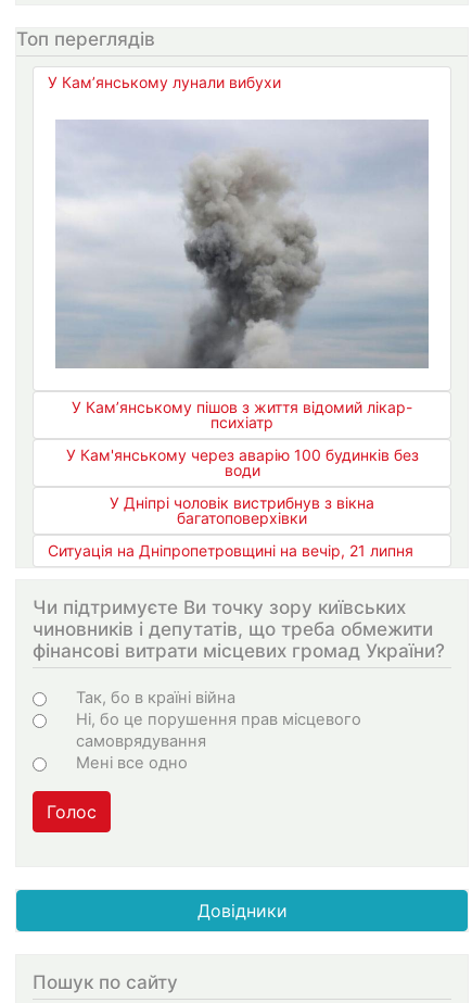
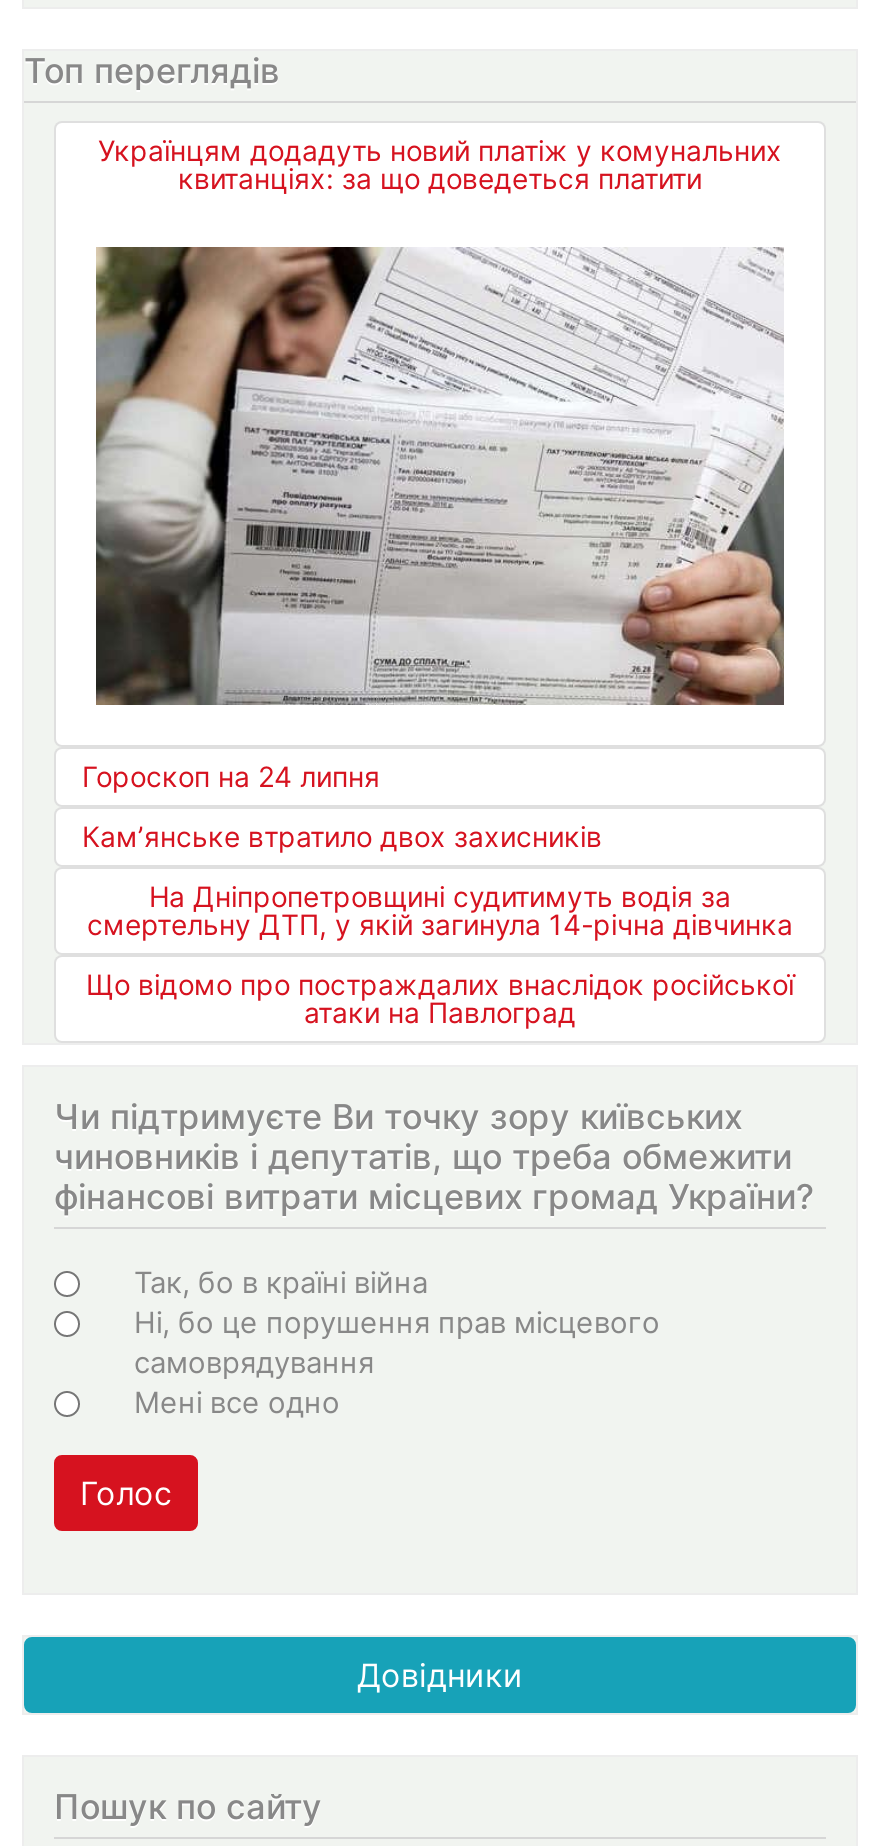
- У Кам’янському лунали вибухи
+ Українцям додадуть новий платіж у комунальних
+ квитанціях: за що доведеться платити

- [image]
- У Кам’янському пішов з життя відомий лікар-
- психіатр
+ [image]
+ Гороскоп на 24 липня

- У Кам'янському через аварію 100 будинків без
- води
+ Кам’янське втратило двох захисників

- У Дніпрі чоловік вистрибнув з вікна
- багатоповерхівки
+ На Дніпропетровщині судитимуть водія за
+ смертельну ДТП, у якій загинула 14-річна дівчинка

- Ситуація на Дніпропетровщині на вечір, 21 липня
+ Що відомо про постраждалих внаслідок російської
+ атаки на Павлоград
